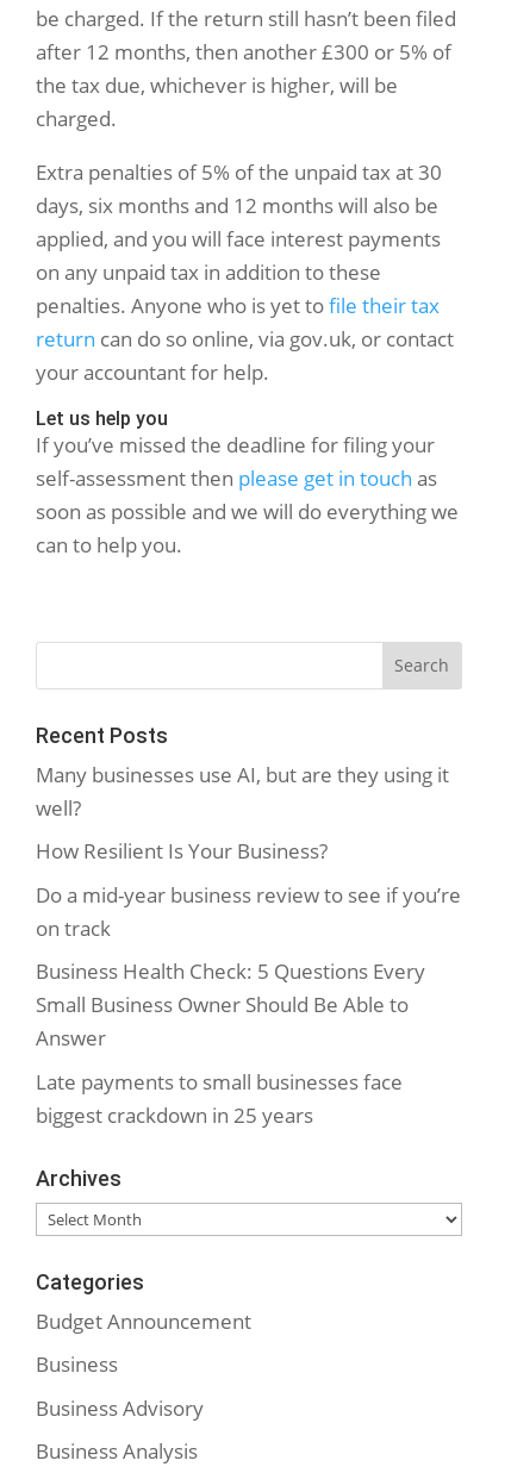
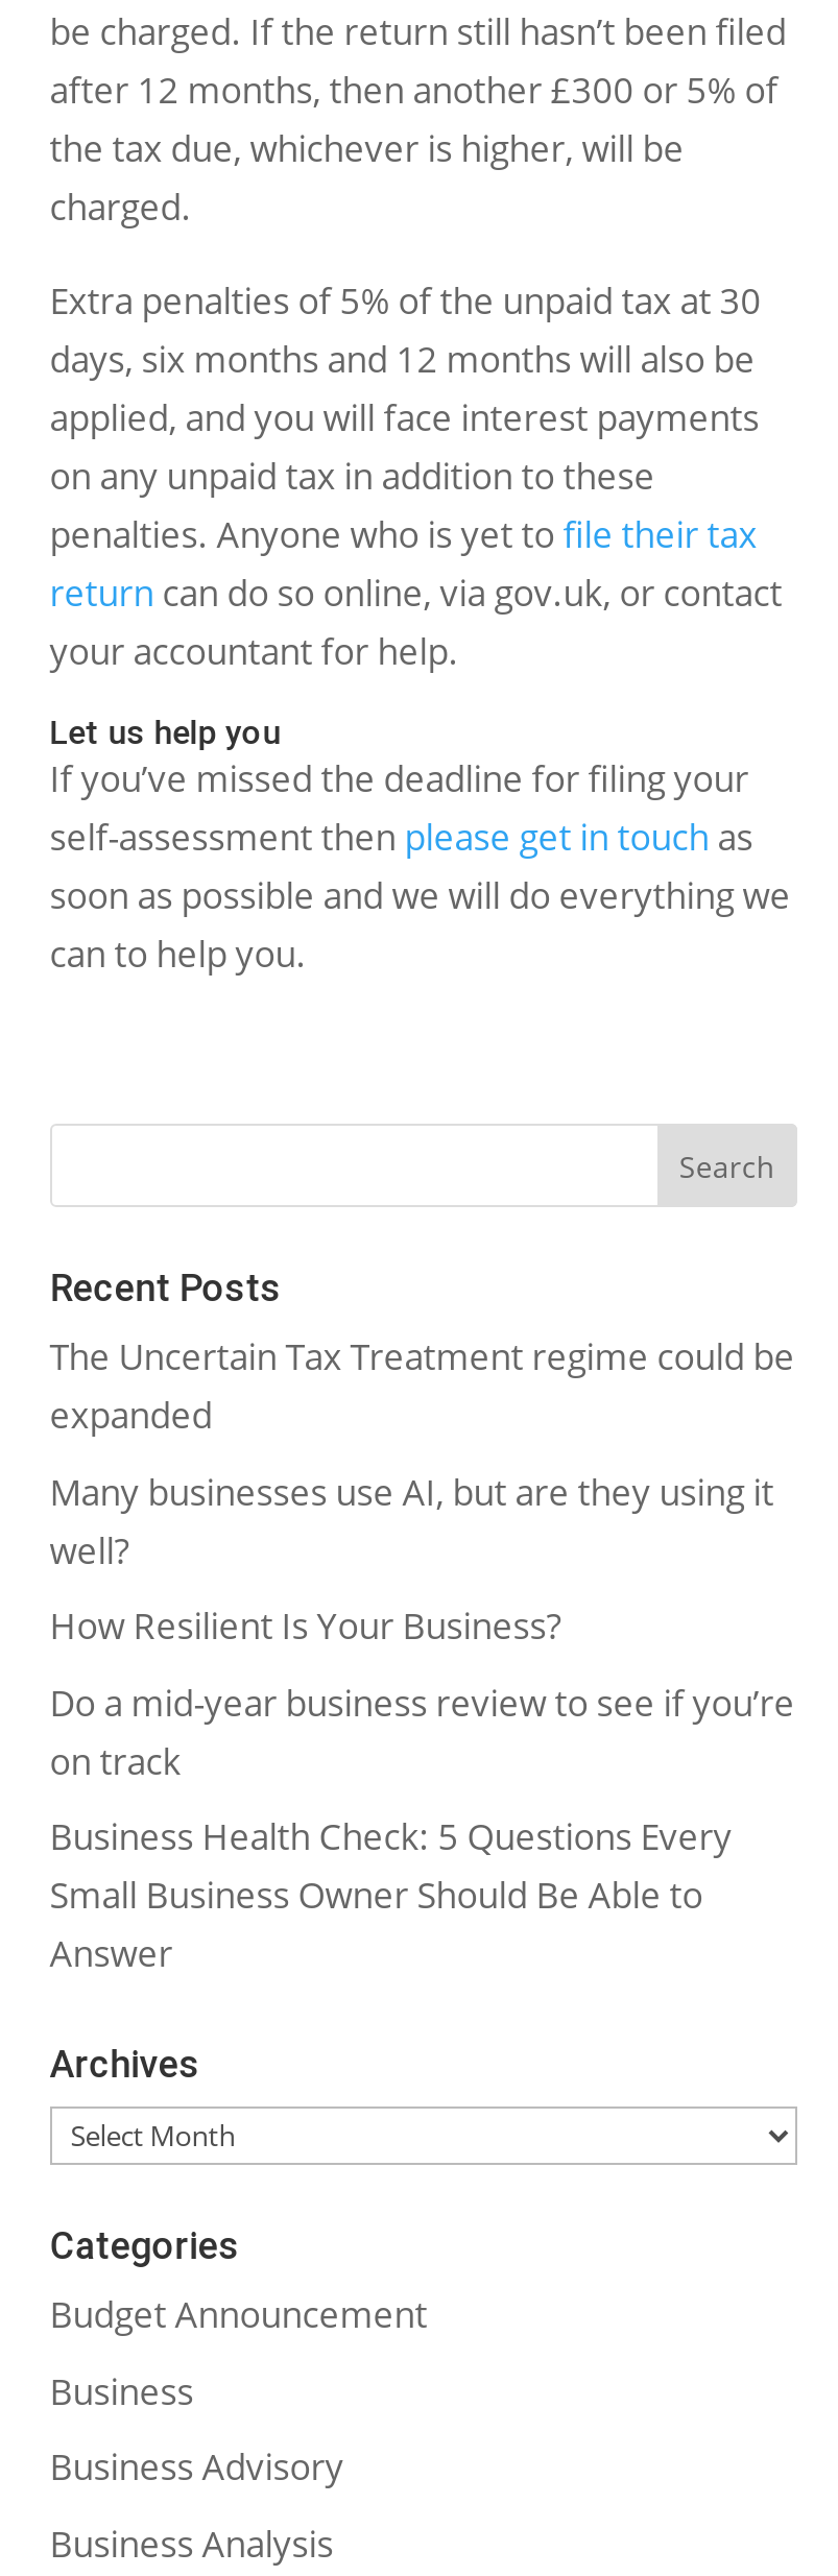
+ The Uncertain Tax Treatment regime could be
+ expanded

moved down: Many businesses use AI, but are they using it | well? | How Resilient Is Your Business? | Do a mid-year business review to see if you’re | on track | Business Health Check: 5 Questions Every | Small Business Owner Should Be Able to | Answer

- Late payments to small businesses face
- biggest crackdown in 25 years
